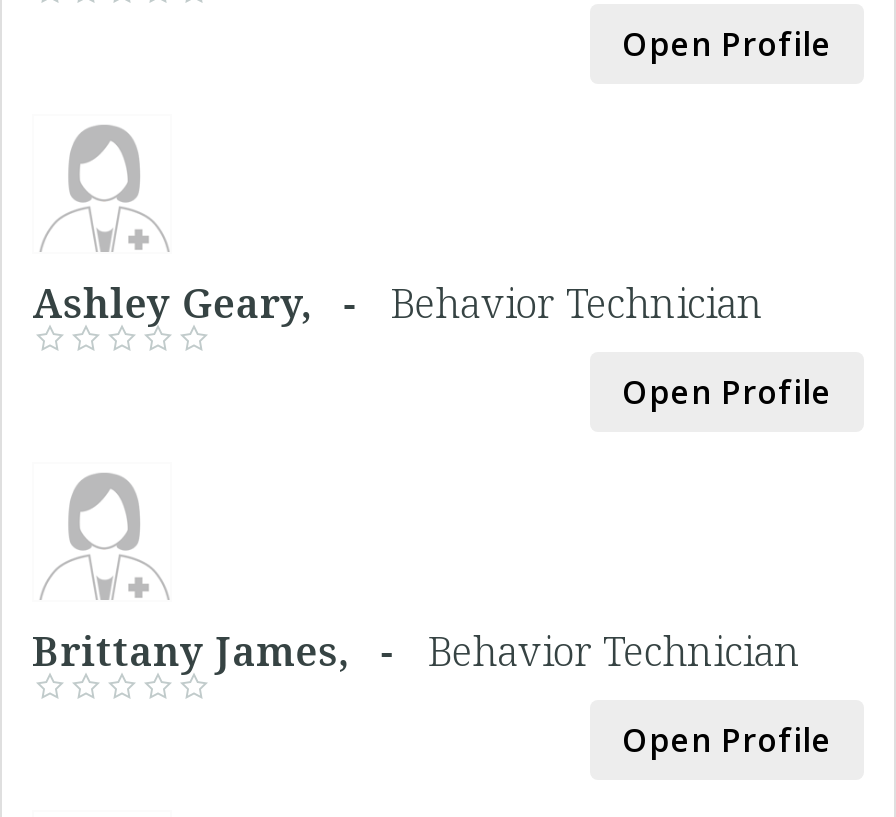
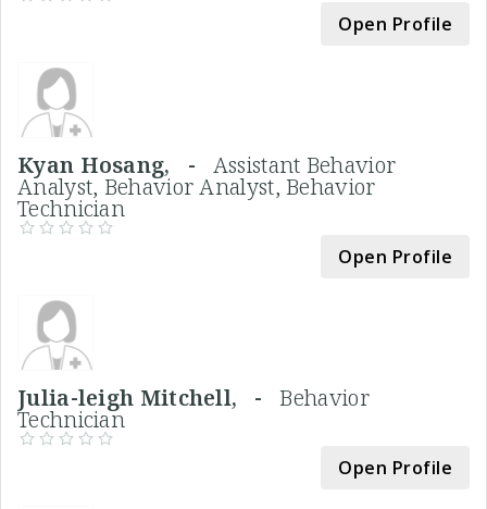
- Ashley Geary, - Behavior Technician
+ Kyan Hosang, - Assistant Behavior
+ Analyst, Behavior Analyst, Behavior
+ Technician

- Brittany James, - Behavior Technician
+ Julia-leigh Mitchell, - Behavior
+ Technician
